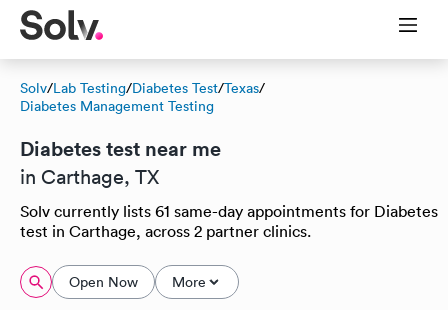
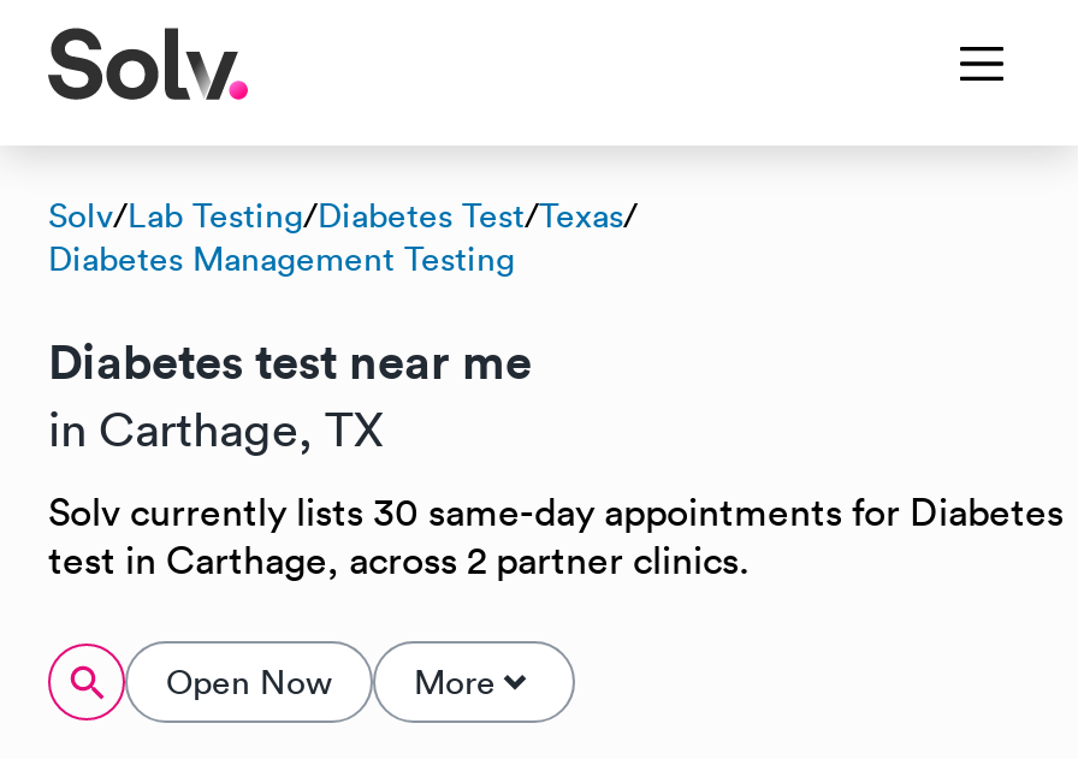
- Solv currently lists 61 same-day appointments for Diabetes
+ Solv currently lists 30 same-day appointments for Diabetes
